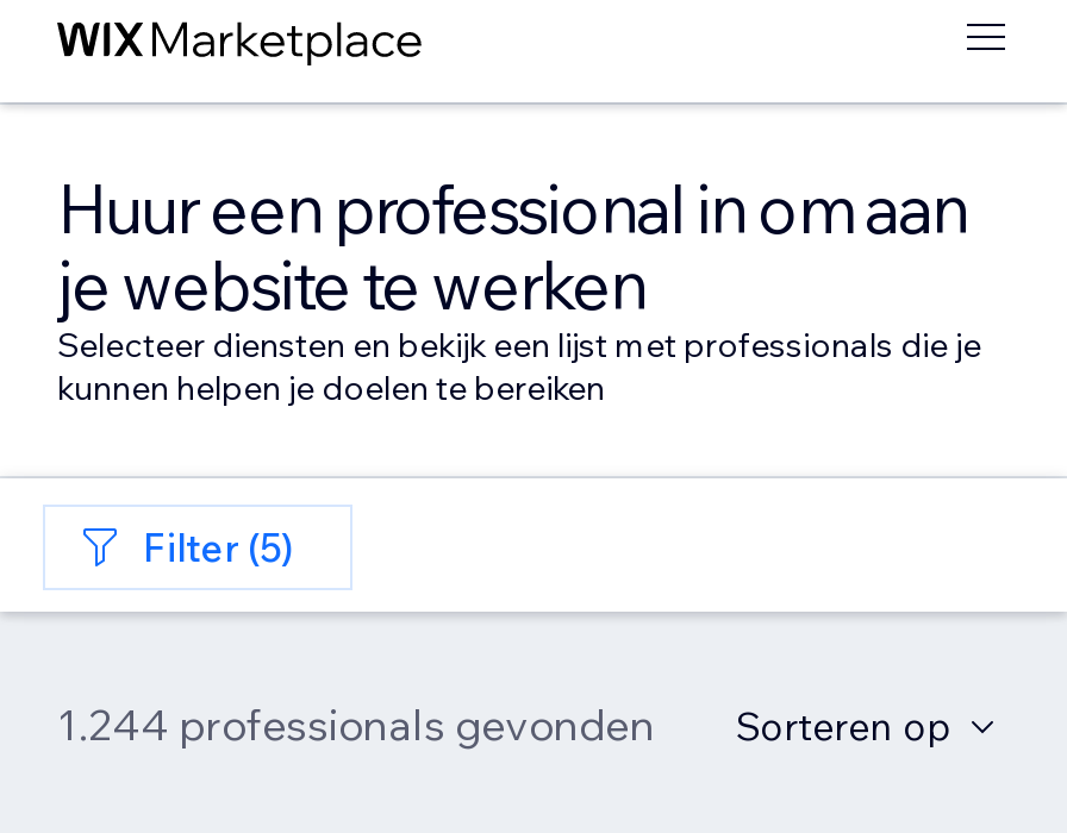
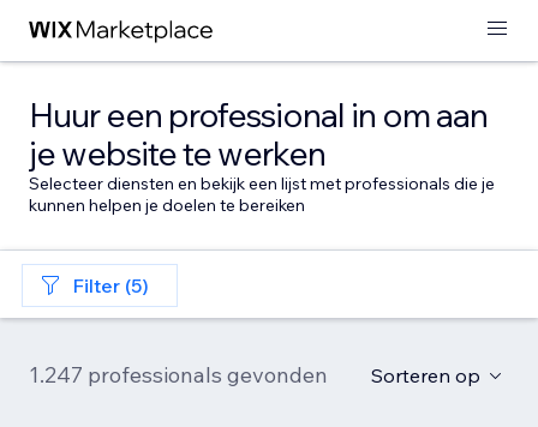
- 1.244 professionals gevonden
+ 1.247 professionals gevonden
